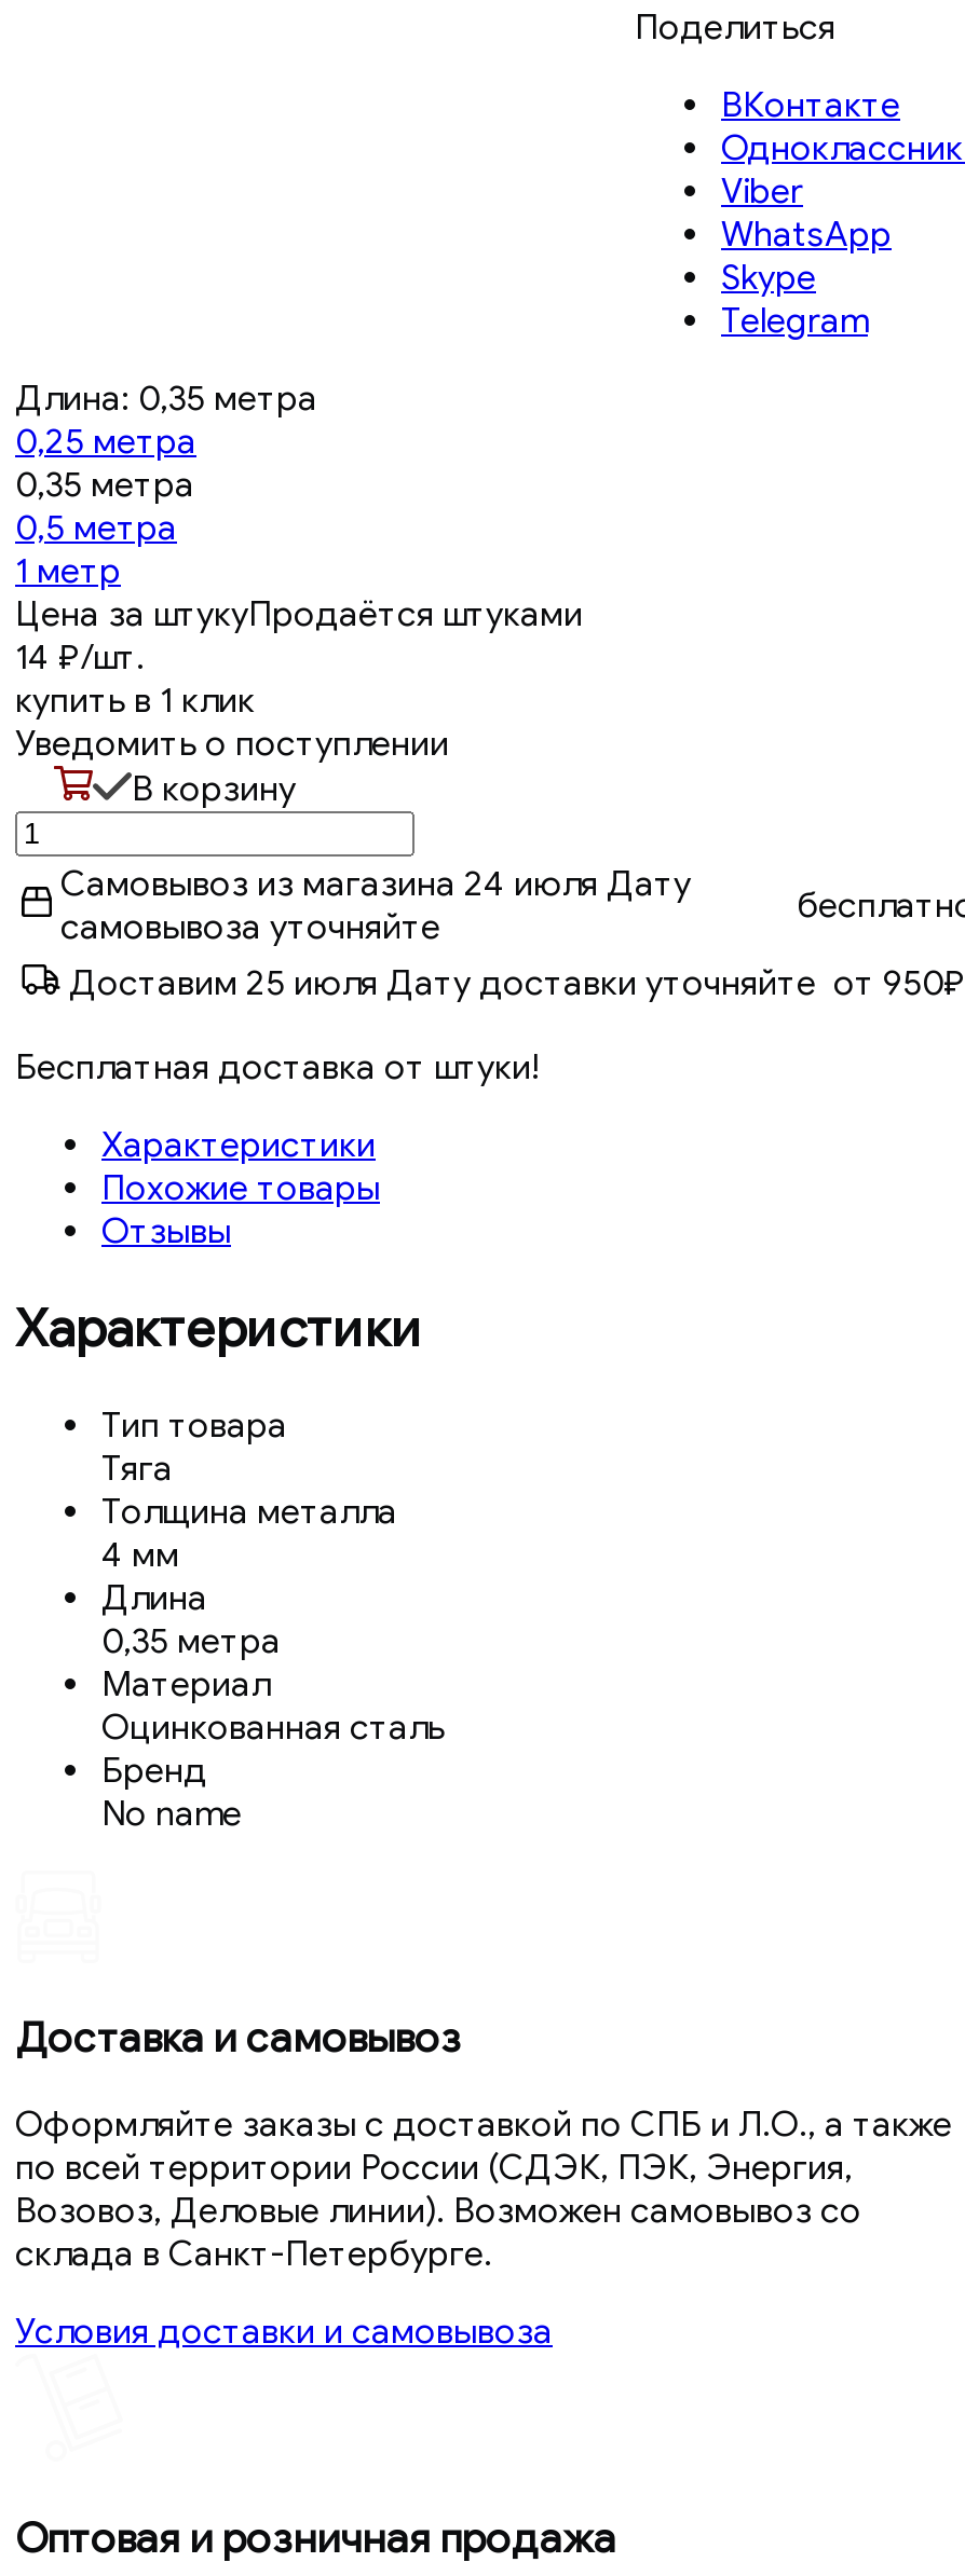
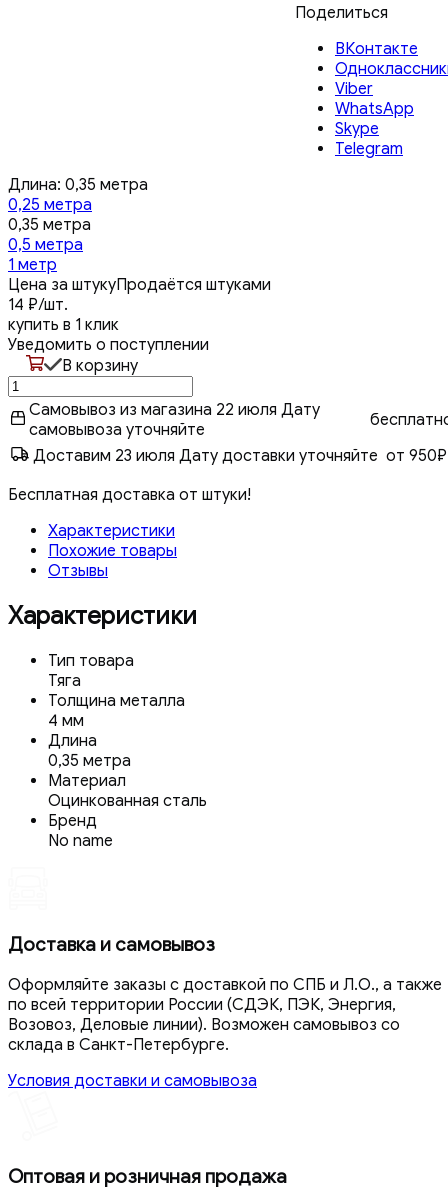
- Самовывоз из магазина 24 июля Дату
+ Самовывоз из магазина 22 июля Дату

- Доставим 25 июля Дату доставки уточняйте от 950₽
+ Доставим 23 июля Дату доставки уточняйте от 950₽
